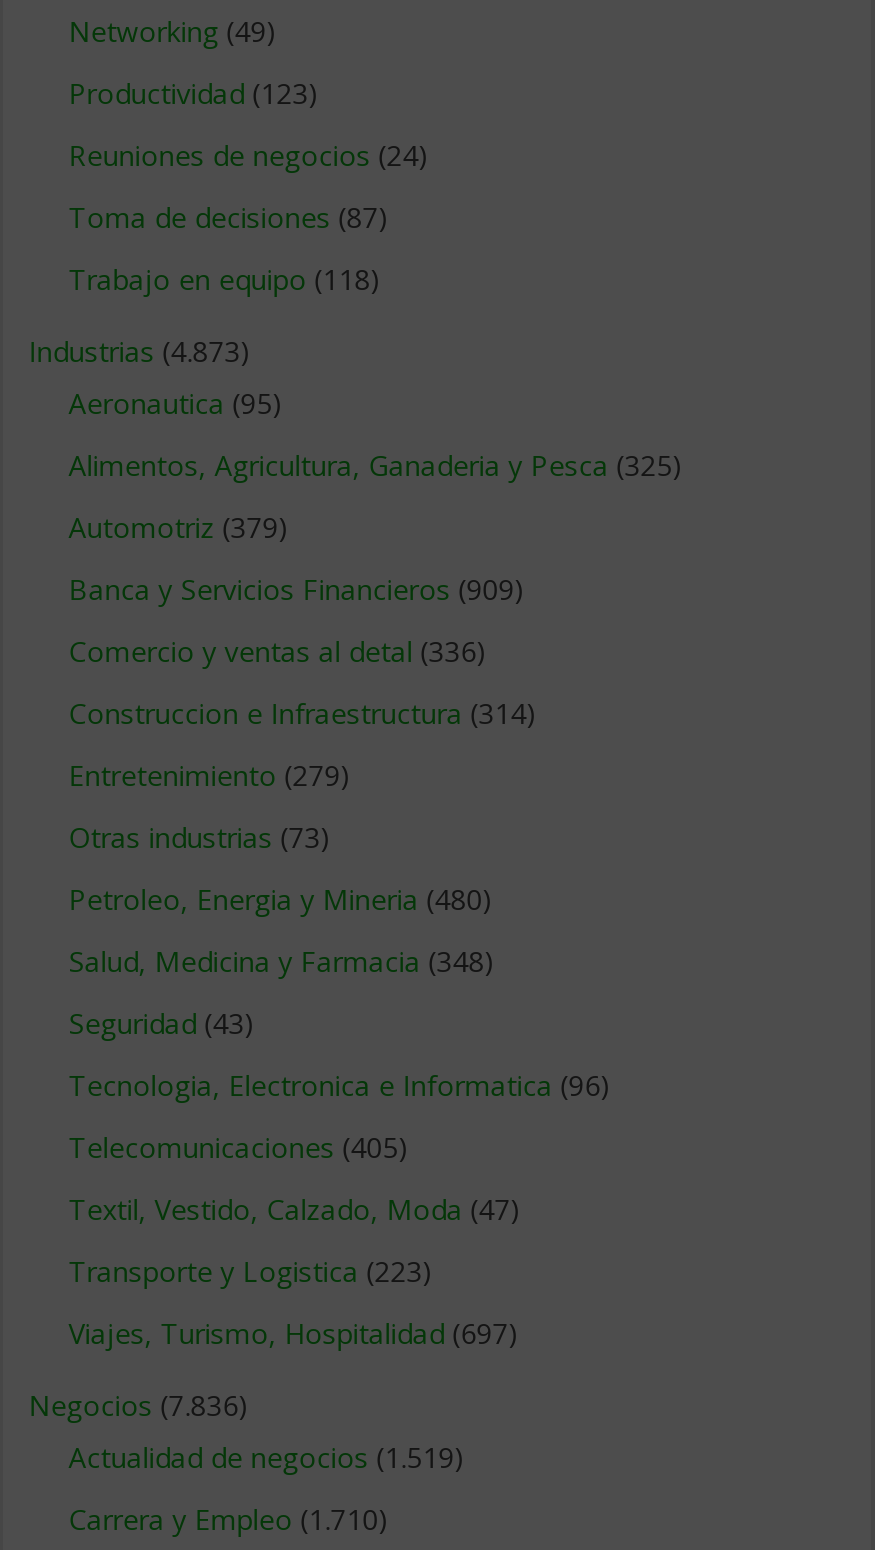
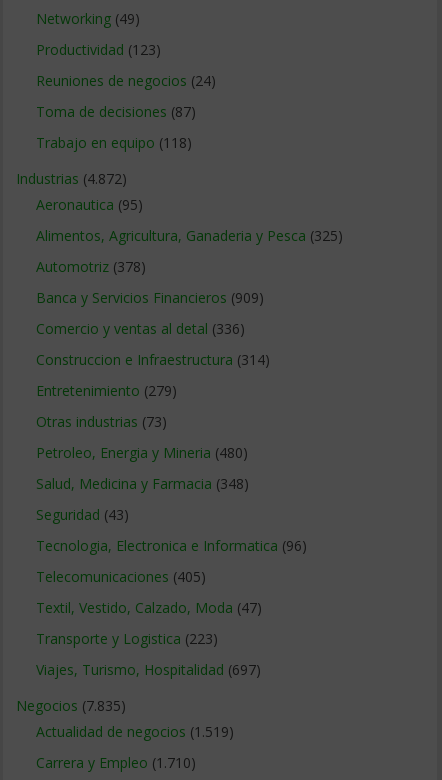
- Industrias (4.873)
+ Industrias (4.872)

- Automotriz (379)
+ Automotriz (378)

- Negocios (7.836)
+ Negocios (7.835)
